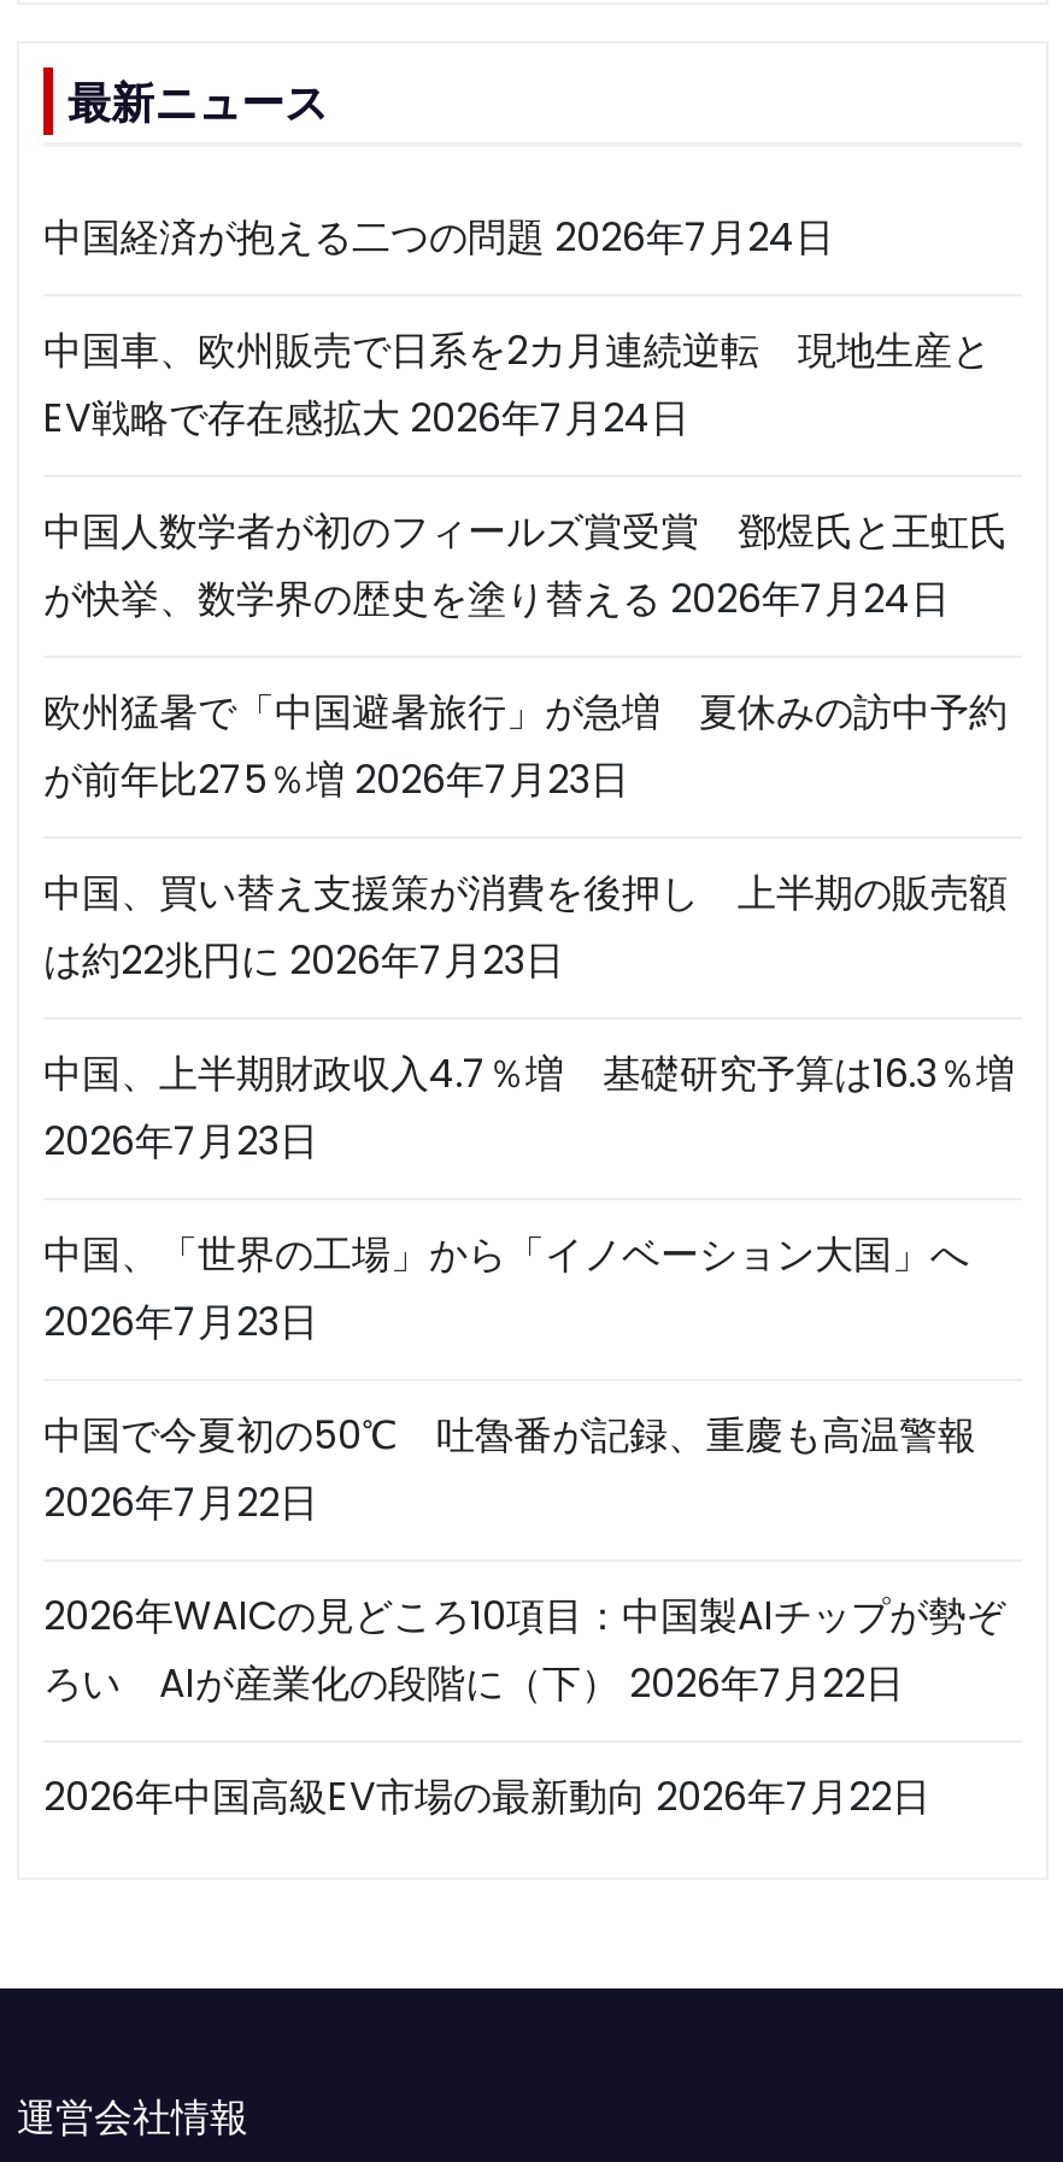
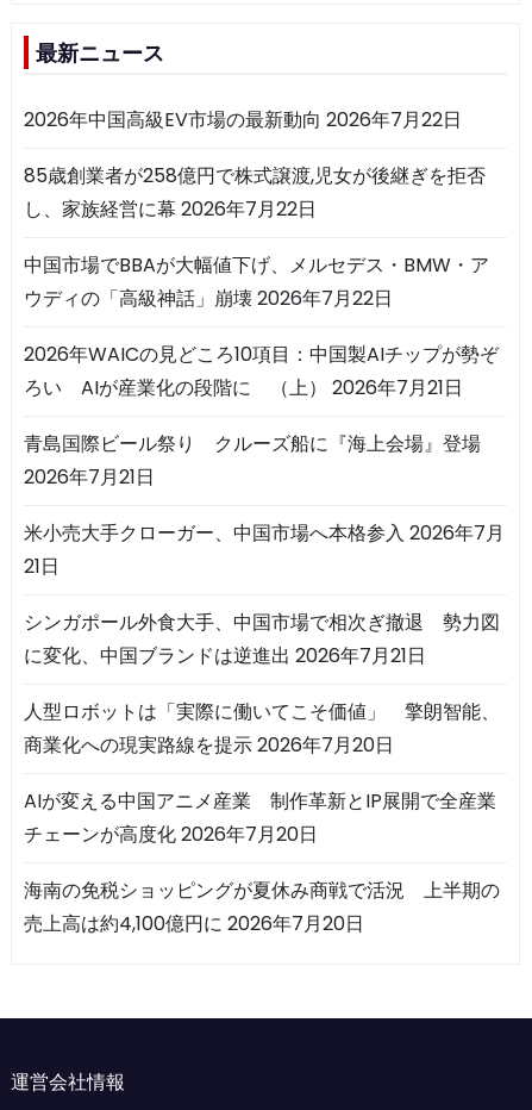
- 中国経済が抱える二つの問題 2026年7月24日
- 中国車、欧州販売で日系を2カ月連続逆転 現地生産と
- EV戦略で存在感拡大 2026年7月24日
- 中国人数学者が初のフィールズ賞受賞 鄧煜氏と王虹氏
- が快挙、数学界の歴史を塗り替える 2026年7月24日
- 欧州猛暑で「中国避暑旅行」が急増 夏休みの訪中予約
- が前年比275％増 2026年7月23日
- 中国、買い替え支援策が消費を後押し 上半期の販売額
- は約22兆円に 2026年7月23日
- 中国、上半期財政収入4.7％増 基礎研究予算は16.3％増
- 2026年7月23日
- 中国、「世界の工場」から「イノベーション大国」へ
- 2026年7月23日
- 中国で今夏初の50℃ 吐魯番が記録、重慶も高温警報
- 2026年7月22日
- ろい AIが産業化の段階に（下） 2026年7月22日

moved down: 2026年WAICの見どころ10項目：中国製AIチップが勢ぞ

moved up: 2026年中国高級EV市場の最新動向 2026年7月22日

+ 85歳創業者が258億円で株式譲渡,児女が後継ぎを拒否
+ し、家族経営に幕 2026年7月22日
+ 中国市場でBBAが大幅値下げ、メルセデス・BMW・ア
+ ウディの「高級神話」崩壊 2026年7月22日
+ ろい AIが産業化の段階に （上） 2026年7月21日
+ 青島国際ビール祭り クルーズ船に『海上会場』登場
+ 2026年7月21日
+ 米小売大手クローガー、中国市場へ本格参入 2026年7月
+ 21日
+ シンガポール外食大手、中国市場で相次ぎ撤退 勢力図
+ に変化、中国ブランドは逆進出 2026年7月21日
+ 人型ロボットは「実際に働いてこそ価値」 擎朗智能、
+ 商業化への現実路線を提示 2026年7月20日
+ AIが変える中国アニメ産業 制作革新とIP展開で全産業
+ チェーンが高度化 2026年7月20日
+ 海南の免税ショッピングが夏休み商戦で活況 上半期の
+ 売上高は約4,100億円に 2026年7月20日
